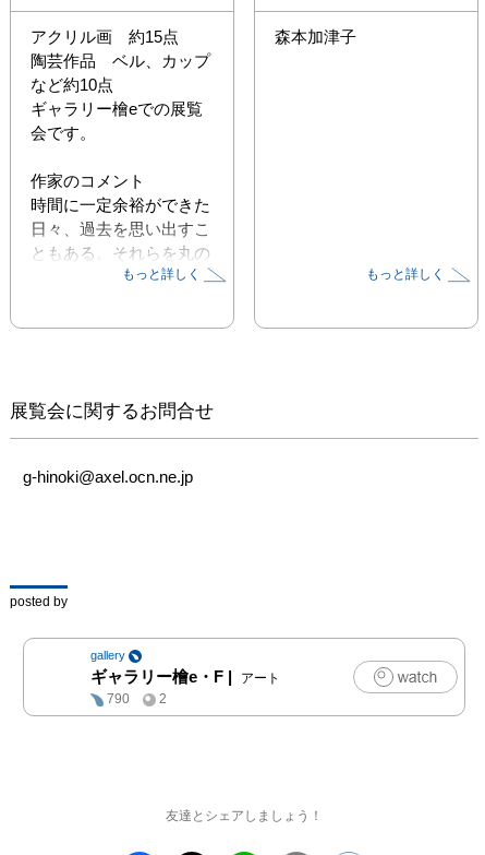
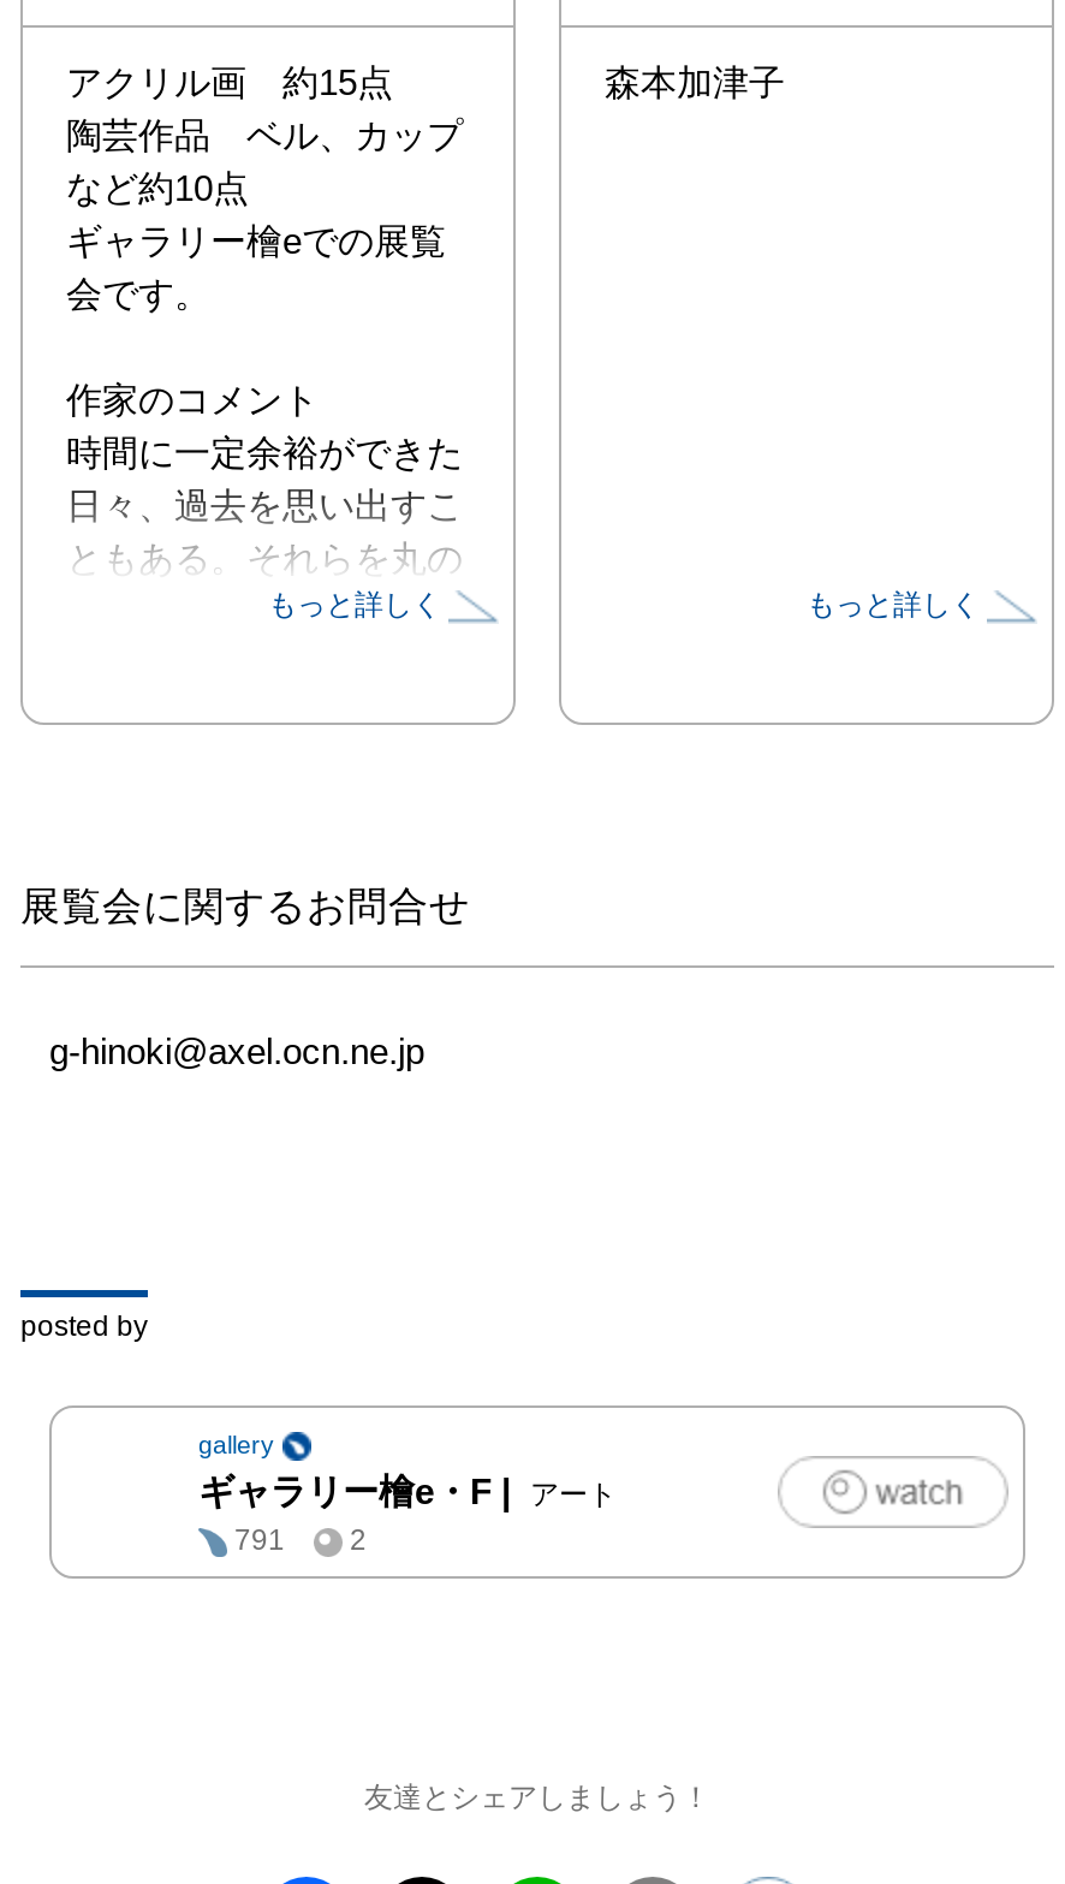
- 790 2
+ 791 2
